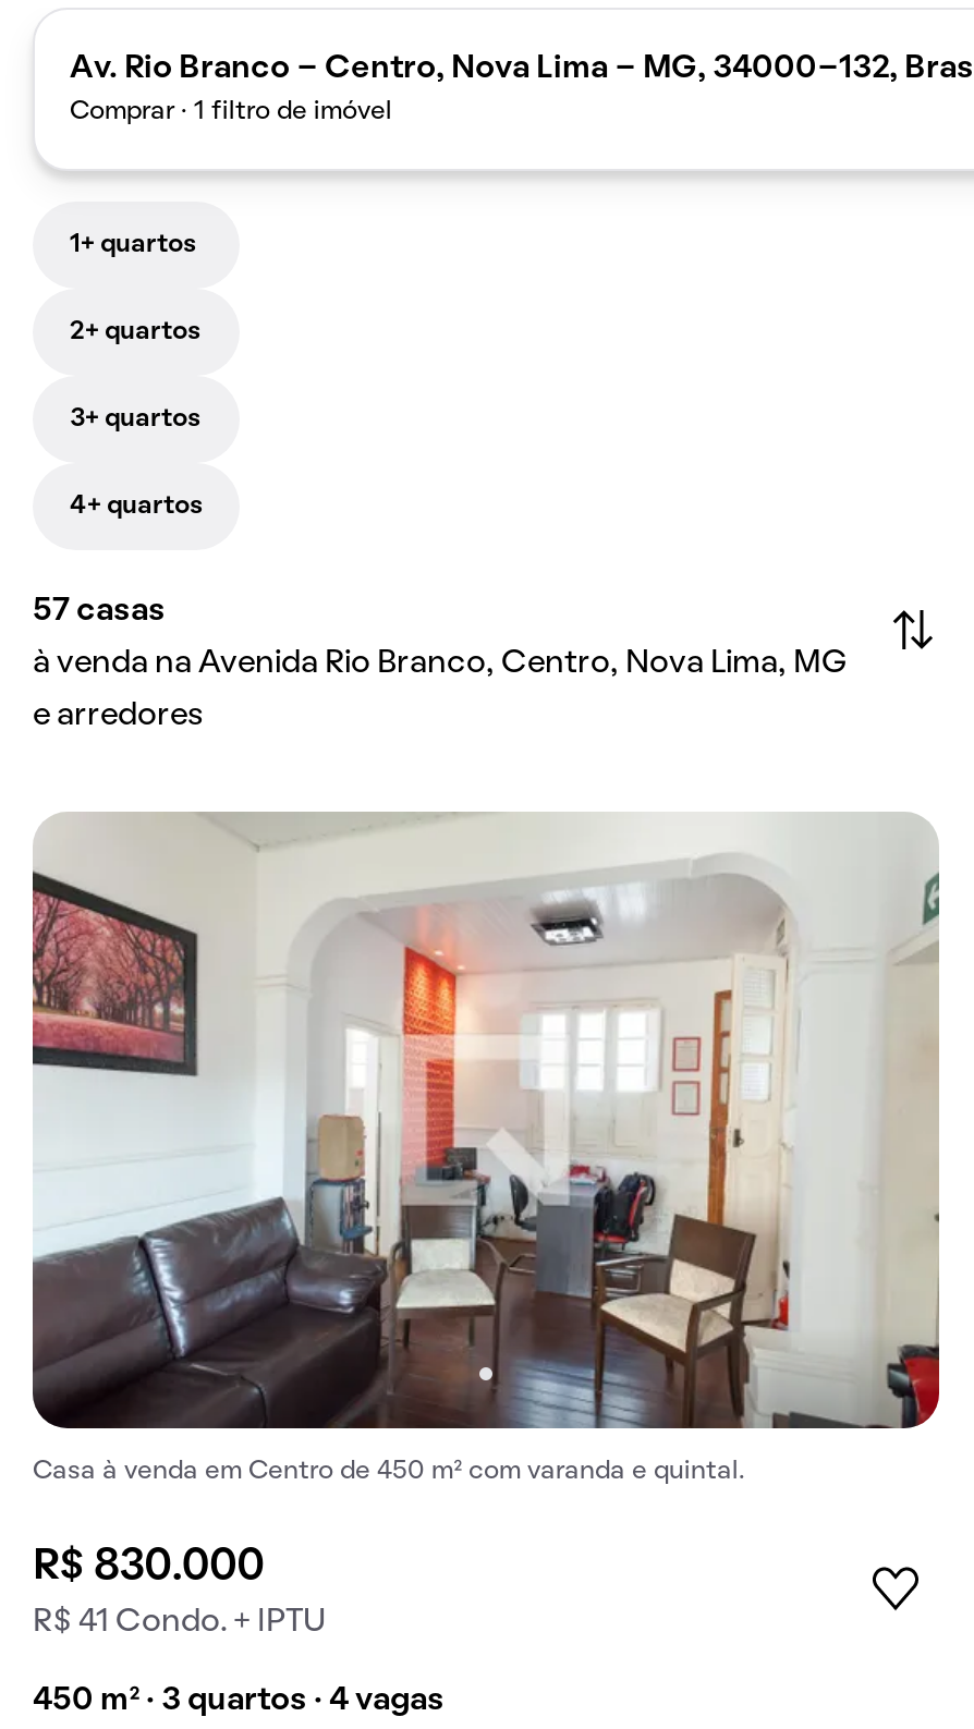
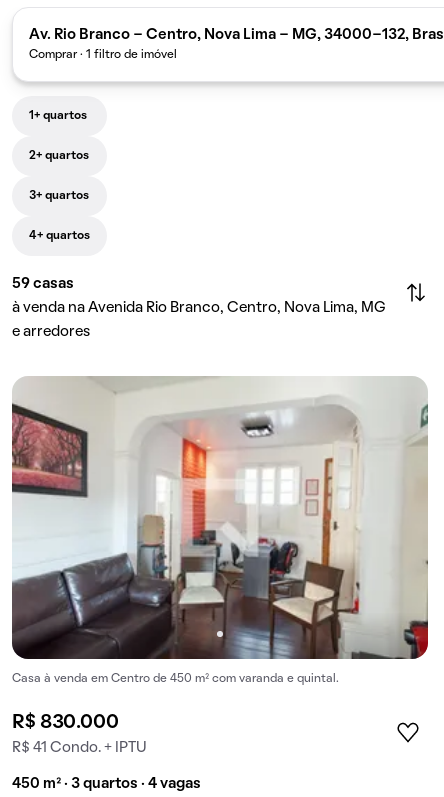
- 57 casas
+ 59 casas
